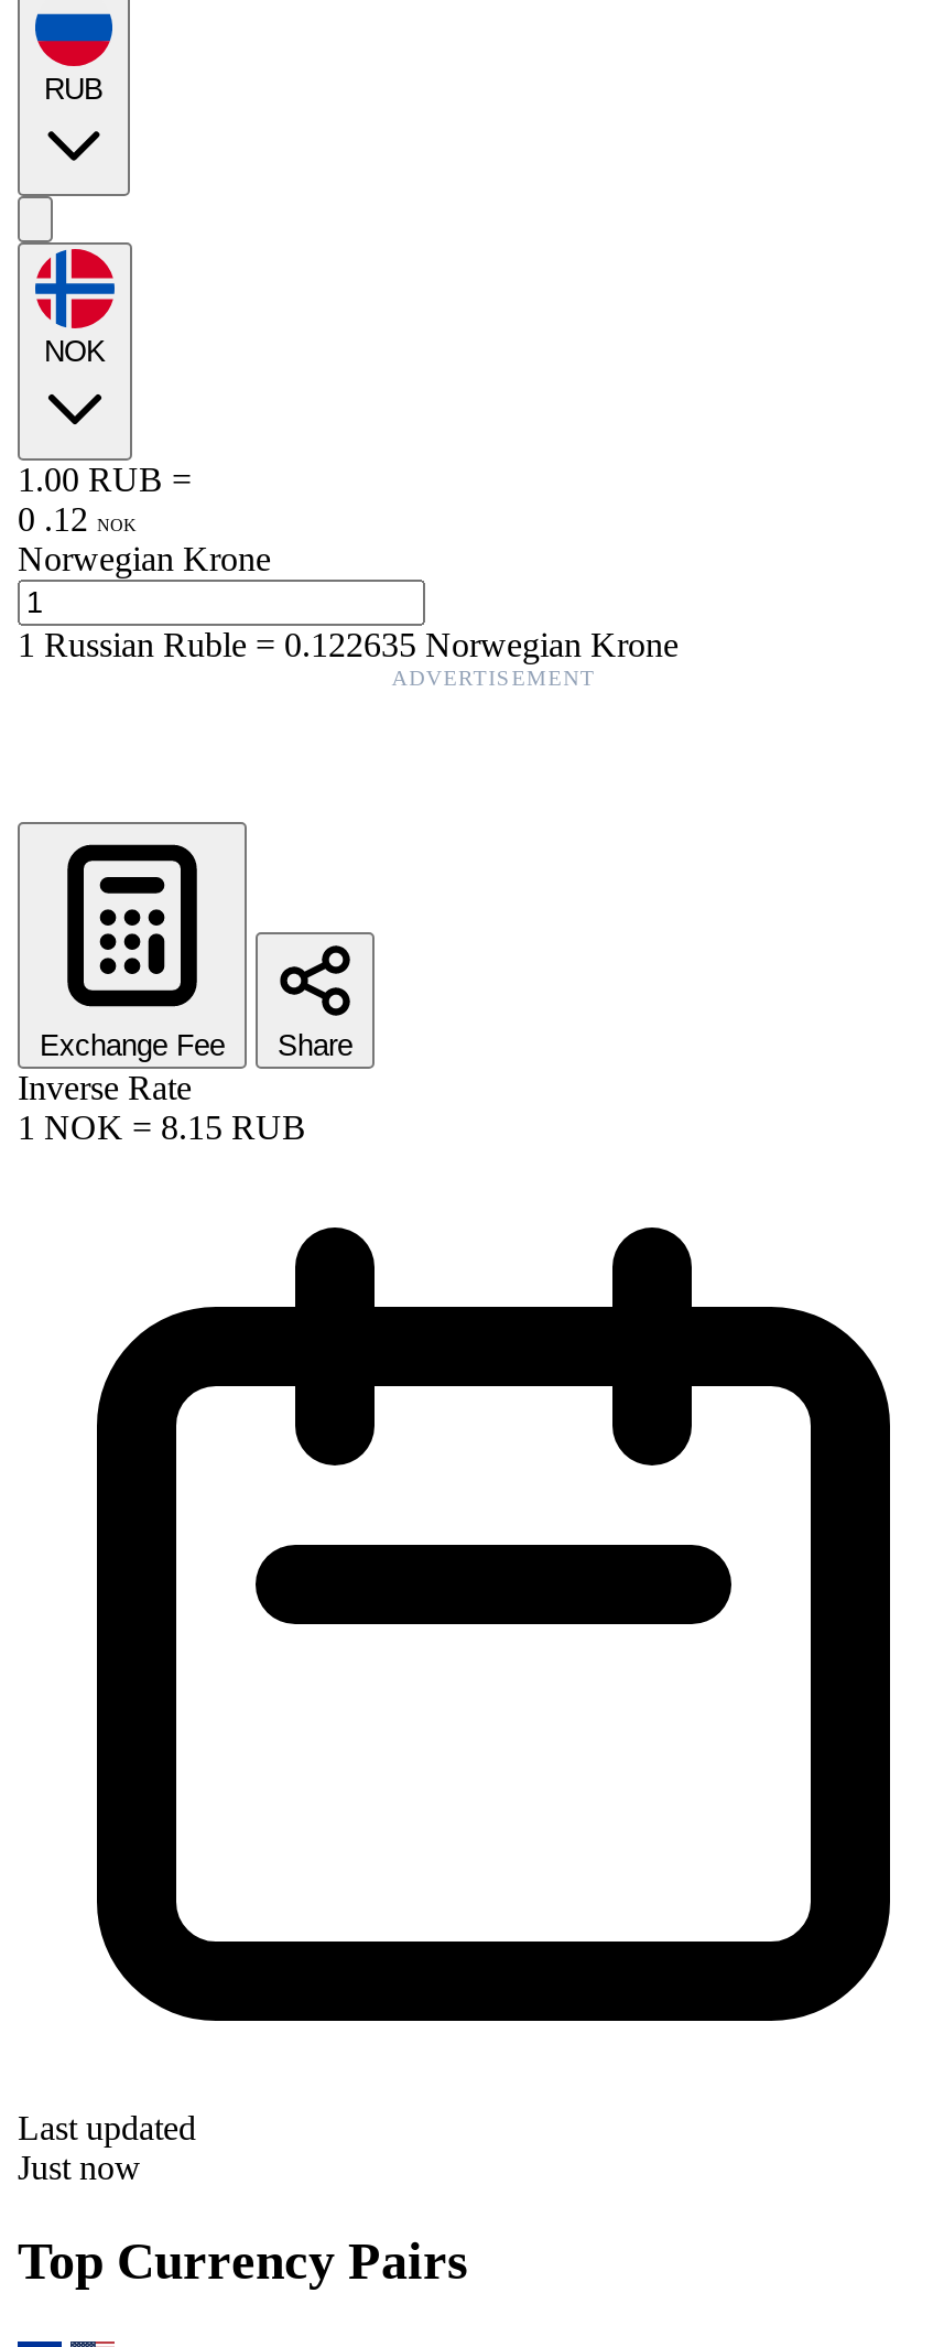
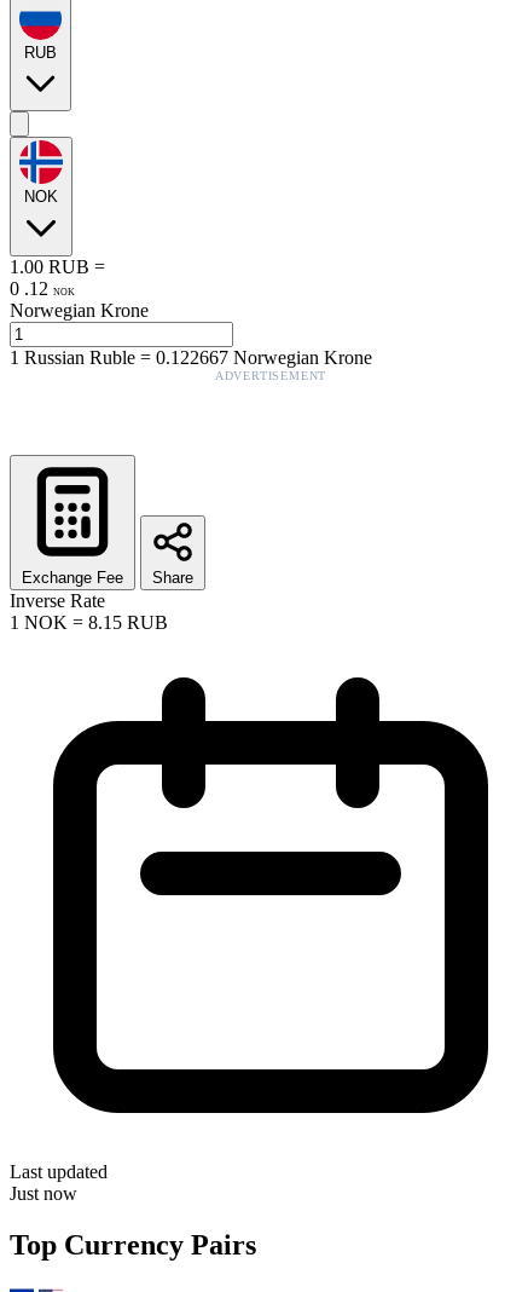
- 1Russian Ruble=0.122635 Norwegian Krone
+ 1Russian Ruble=0.122667 Norwegian Krone
